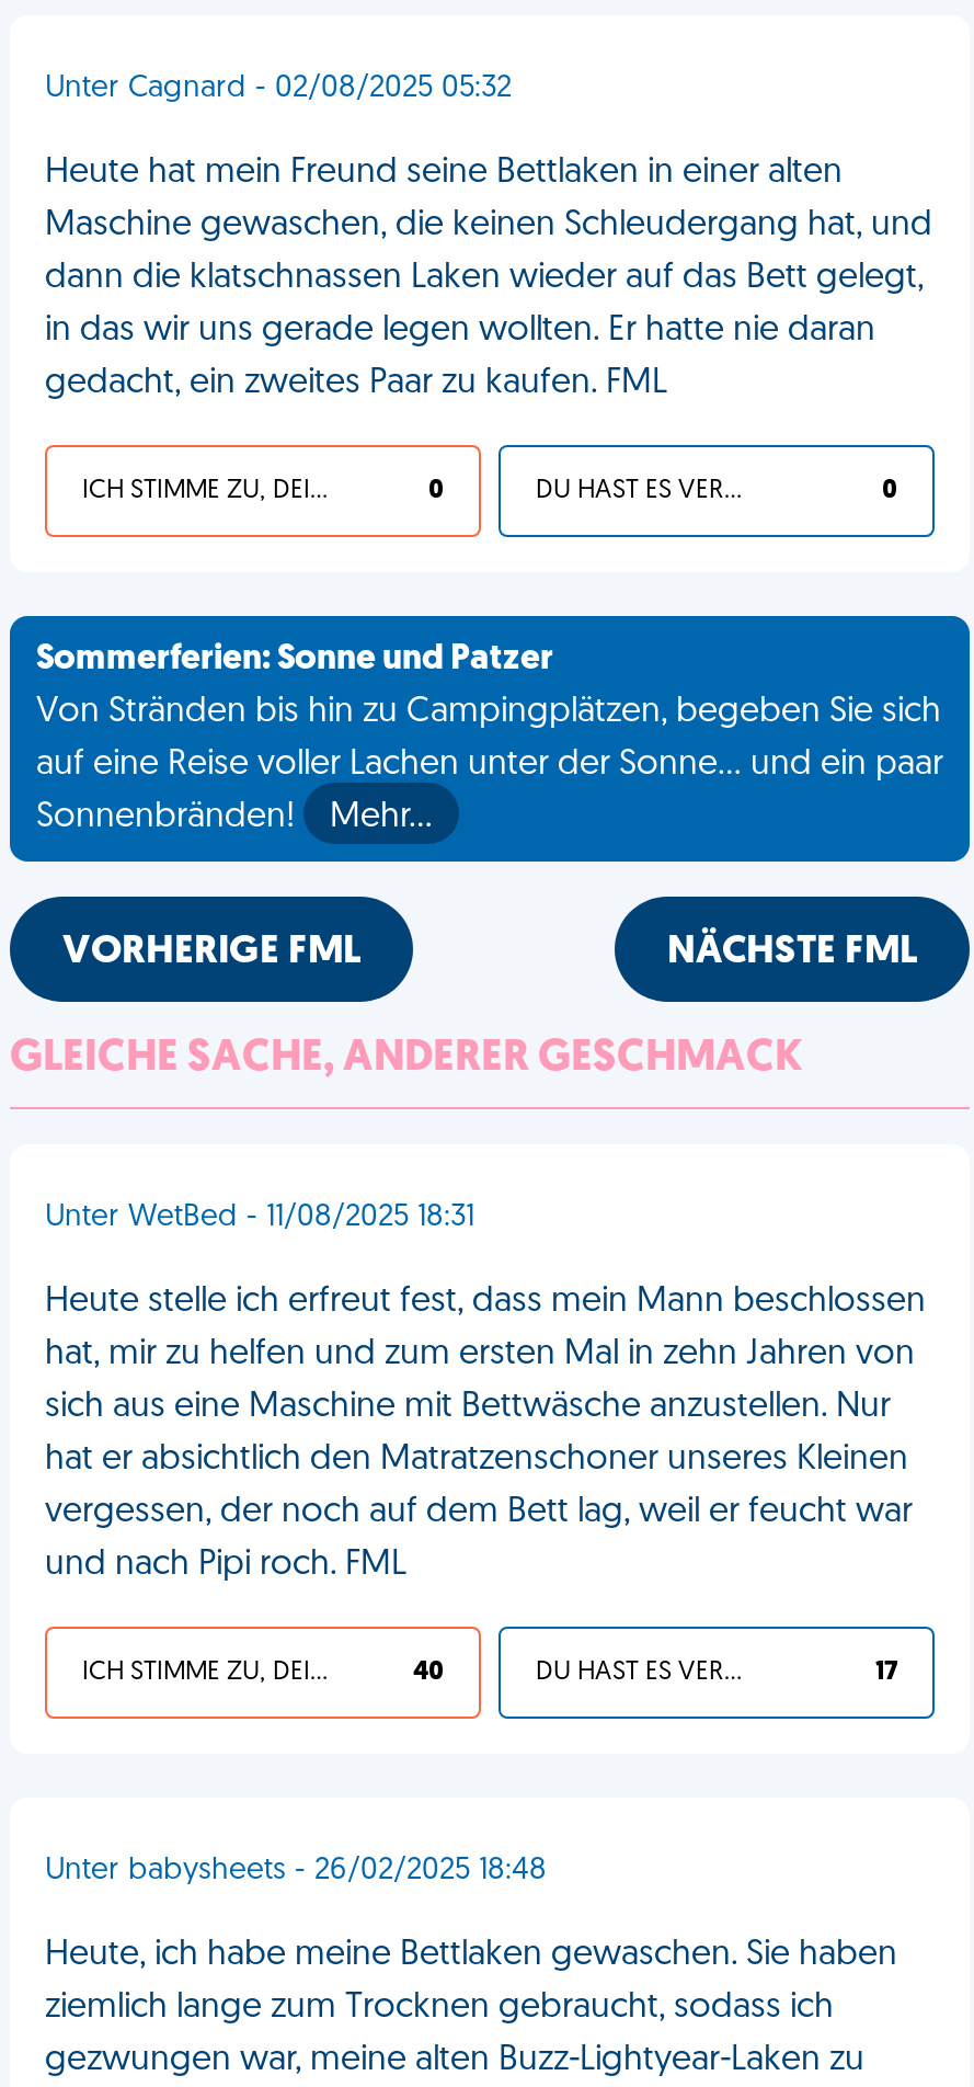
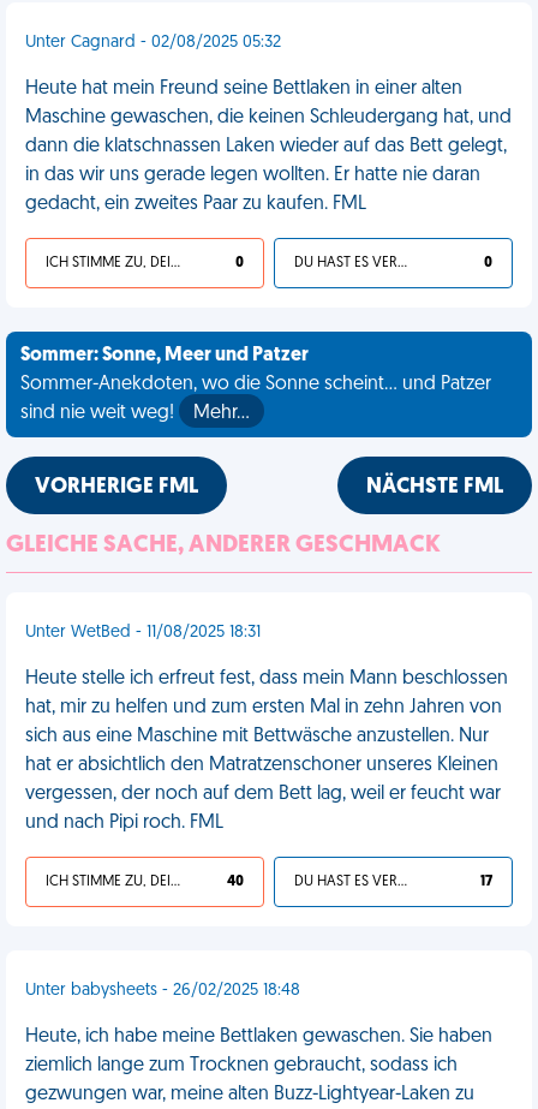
- Sommerferien: Sonne und Patzer
- Von Stränden bis hin zu Campingplätzen, begeben Sie sich
- auf eine Reise voller Lachen unter der Sonne... und ein paar
- Sonnenbränden!
+ Sommer: Sonne, Meer und Patzer
+ Sommer-Anekdoten, wo die Sonne scheint... und Patzer
+ sind nie weit weg!
